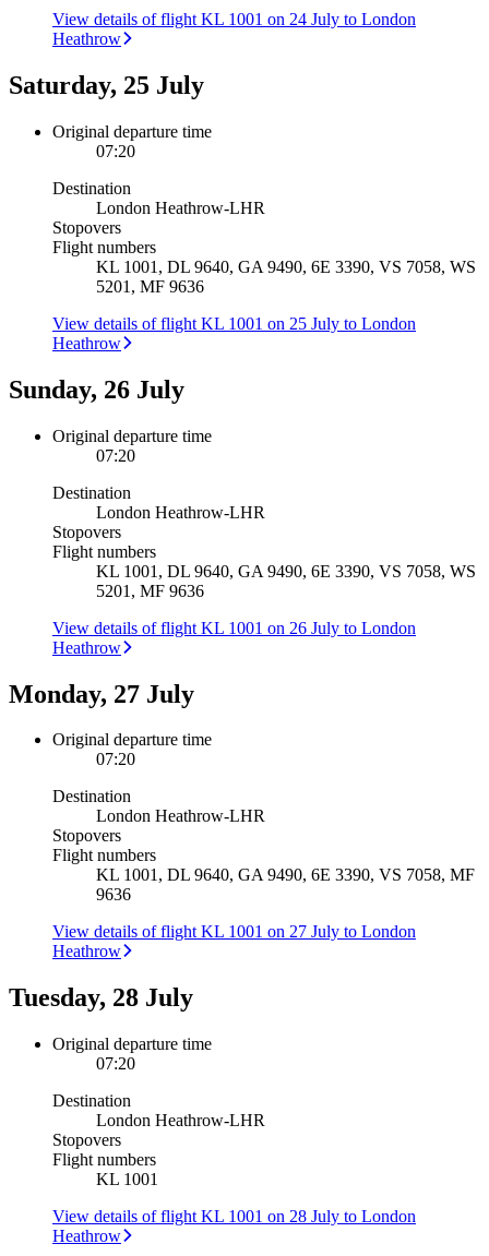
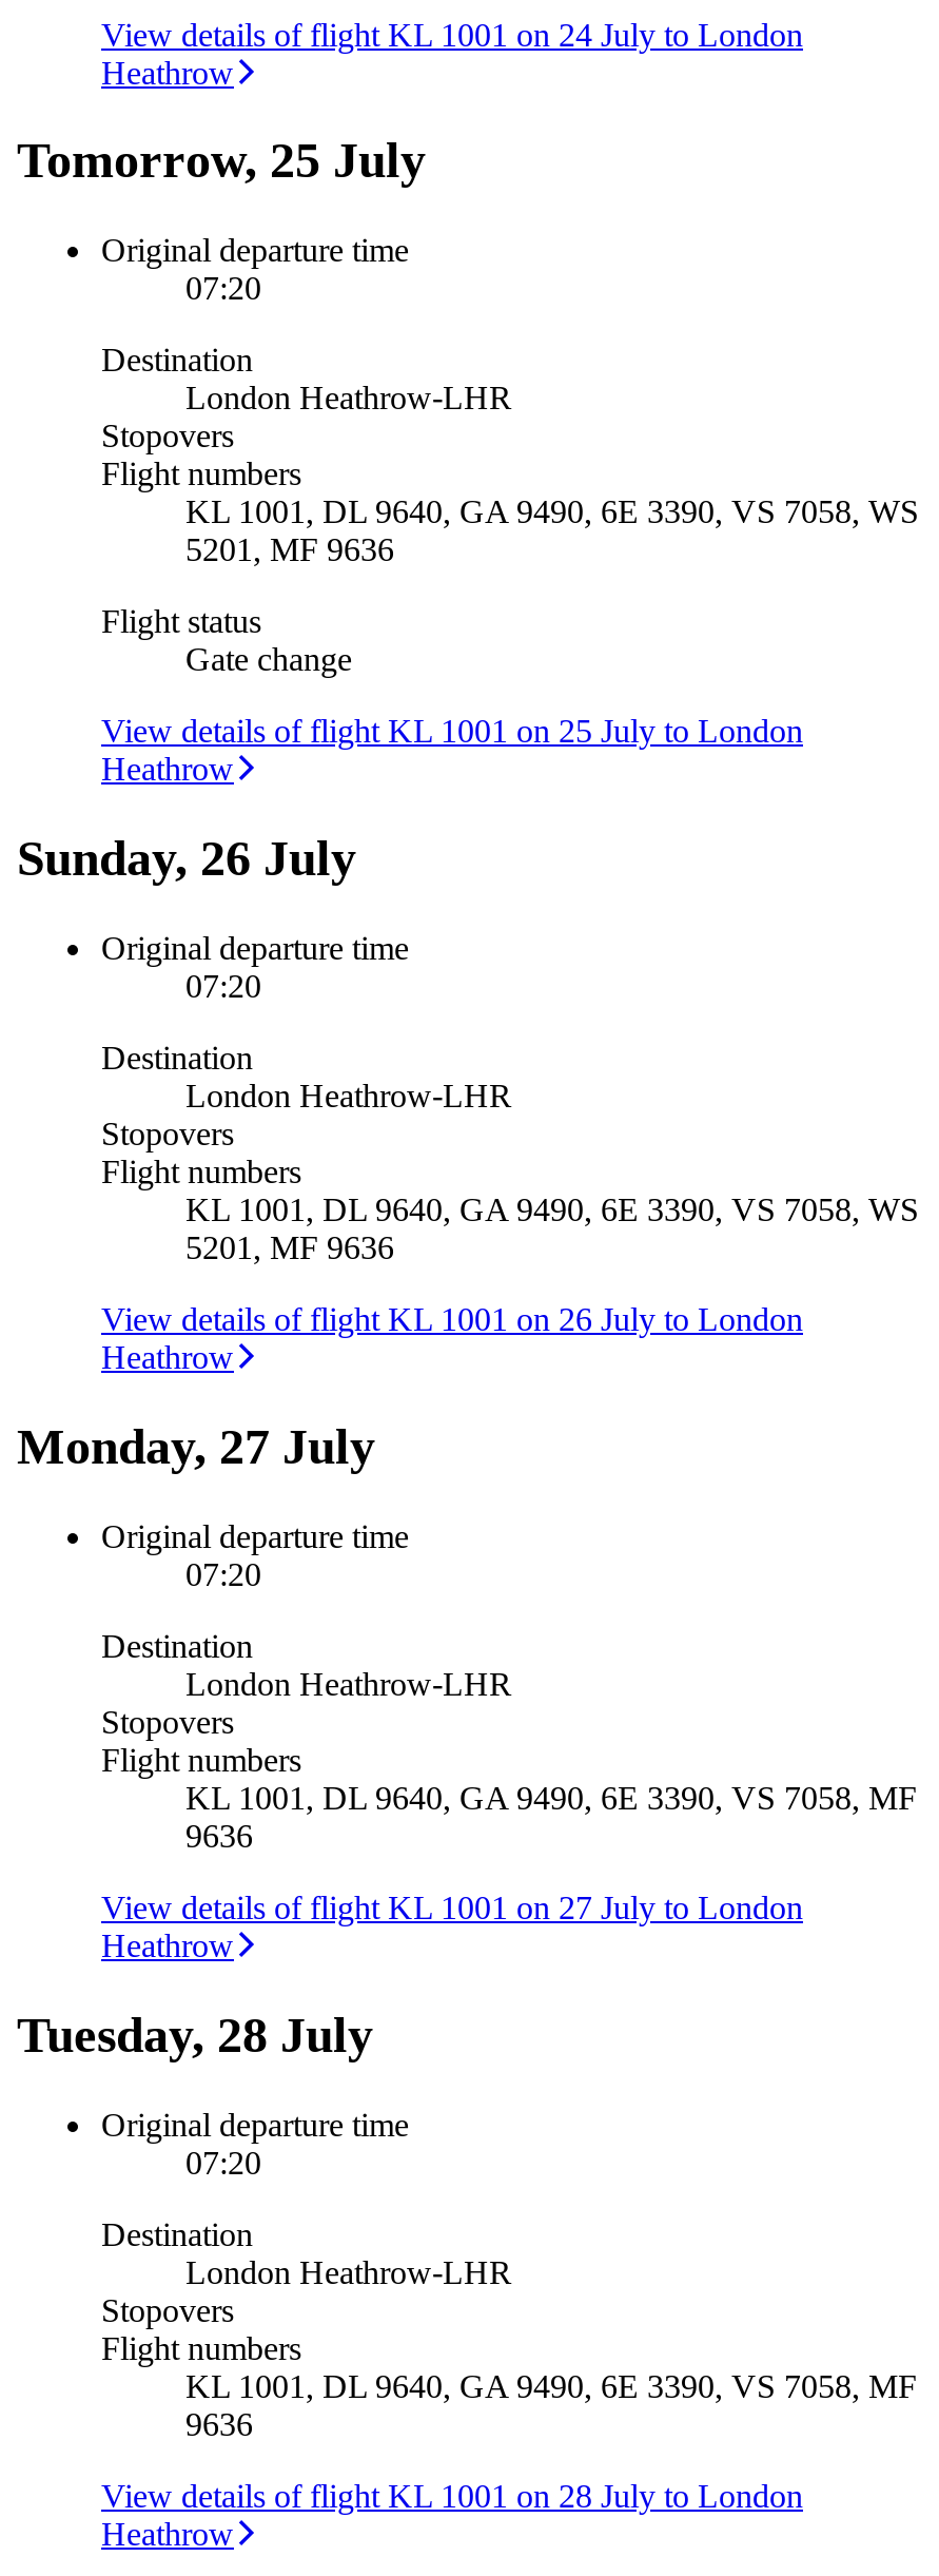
- Saturday, 25 July
+ Tomorrow, 25 July

+ Flight status
+ Gate change

- KL 1001
+ KL 1001, DL 9640, GA 9490, 6E 3390, VS 7058, MF
+ 9636
